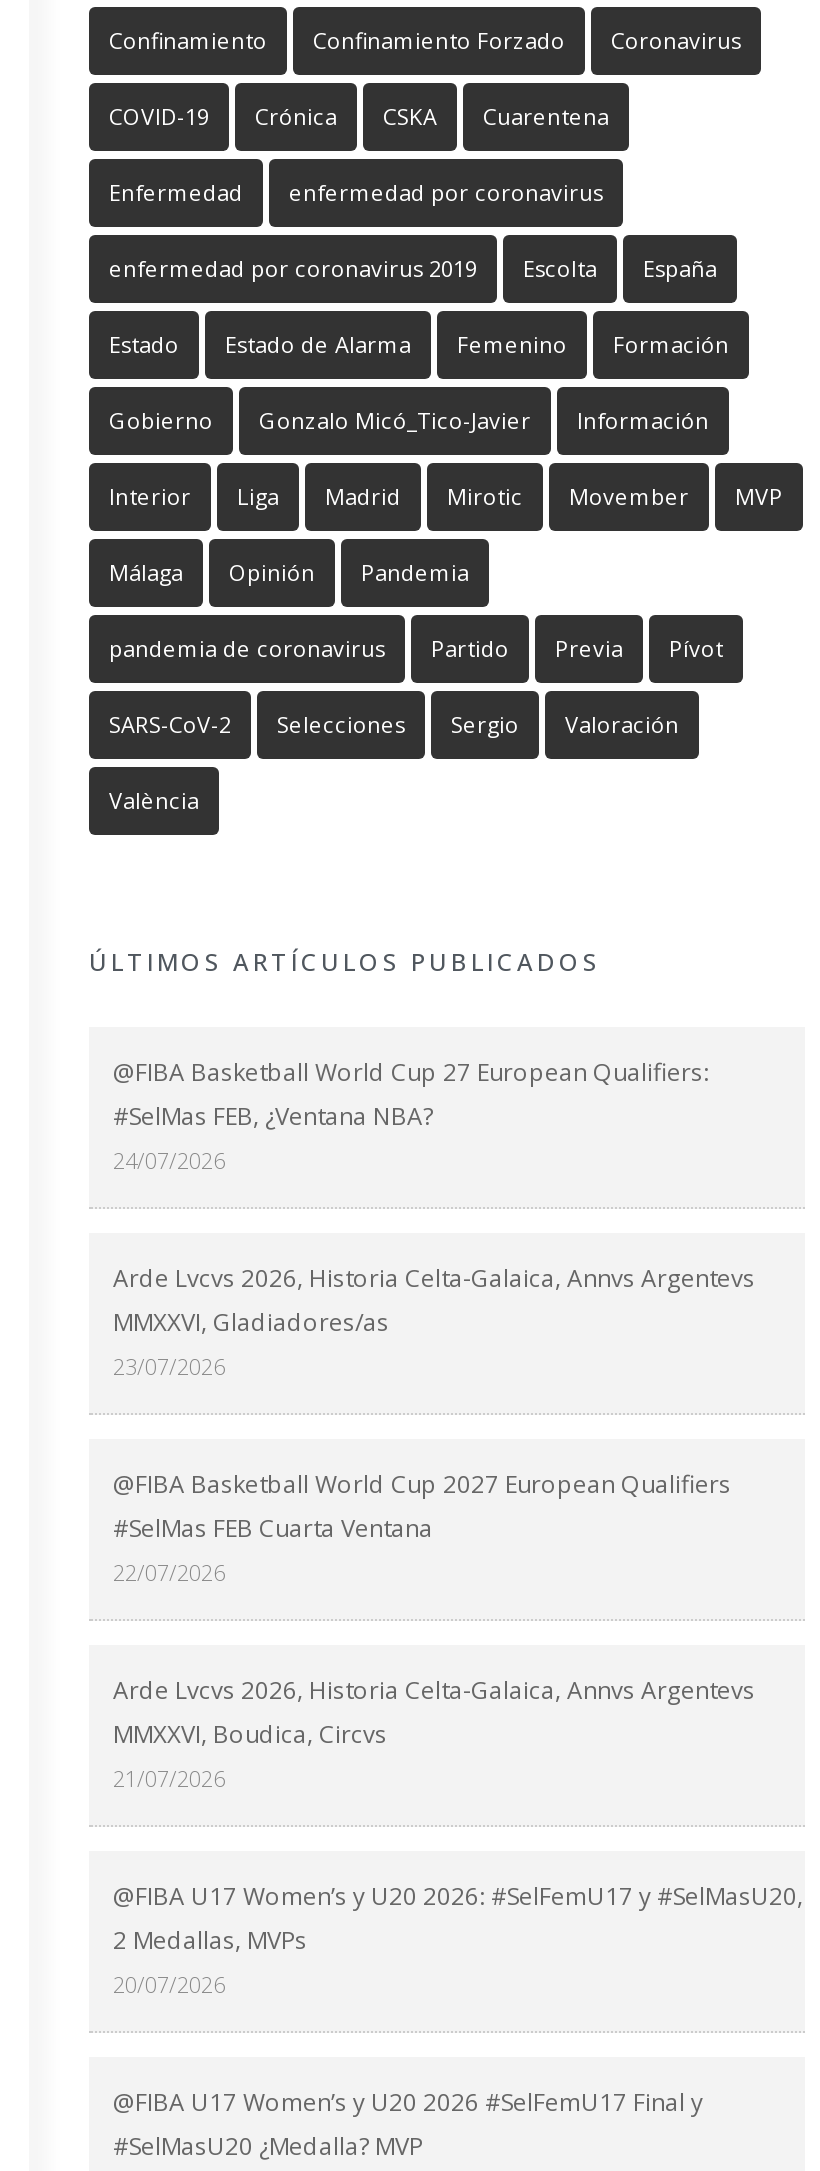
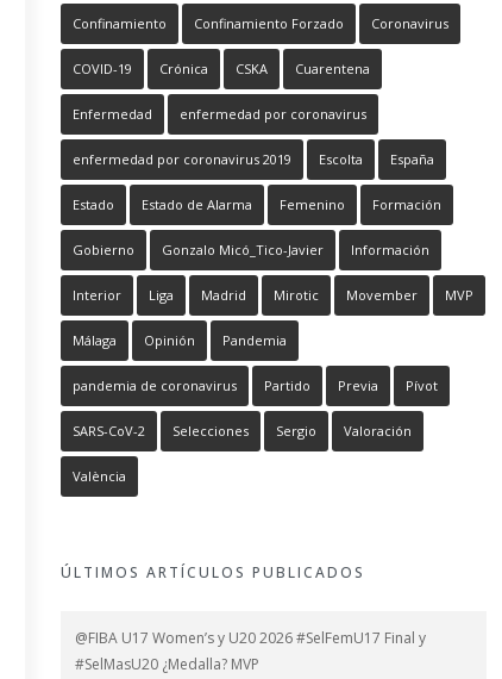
- @FIBA Basketball World Cup 27 European Qualifiers:
- #SelMas FEB, ¿Ventana NBA?
- 24/07/2026

- Arde Lvcvs 2026, Historia Celta-Galaica, Annvs Argentevs
- MMXXVI, Gladiadores/as
- 23/07/2026

- @FIBA Basketball World Cup 2027 European Qualifiers
- #SelMas FEB Cuarta Ventana
- 22/07/2026

- Arde Lvcvs 2026, Historia Celta-Galaica, Annvs Argentevs
- MMXXVI, Boudica, Circvs
- 21/07/2026

- @FIBA U17 Women’s y U20 2026: #SelFemU17 y #SelMasU20,
- 2 Medallas, MVPs
- 20/07/2026
